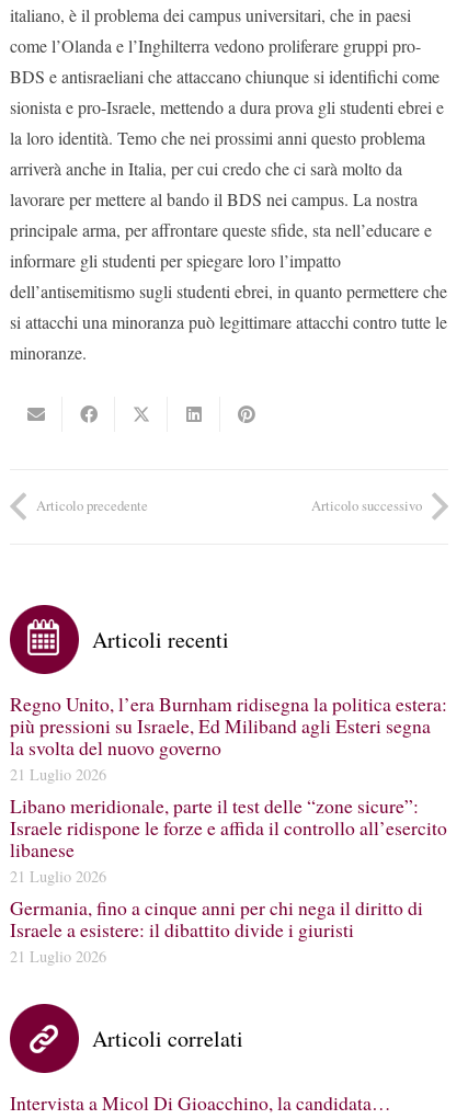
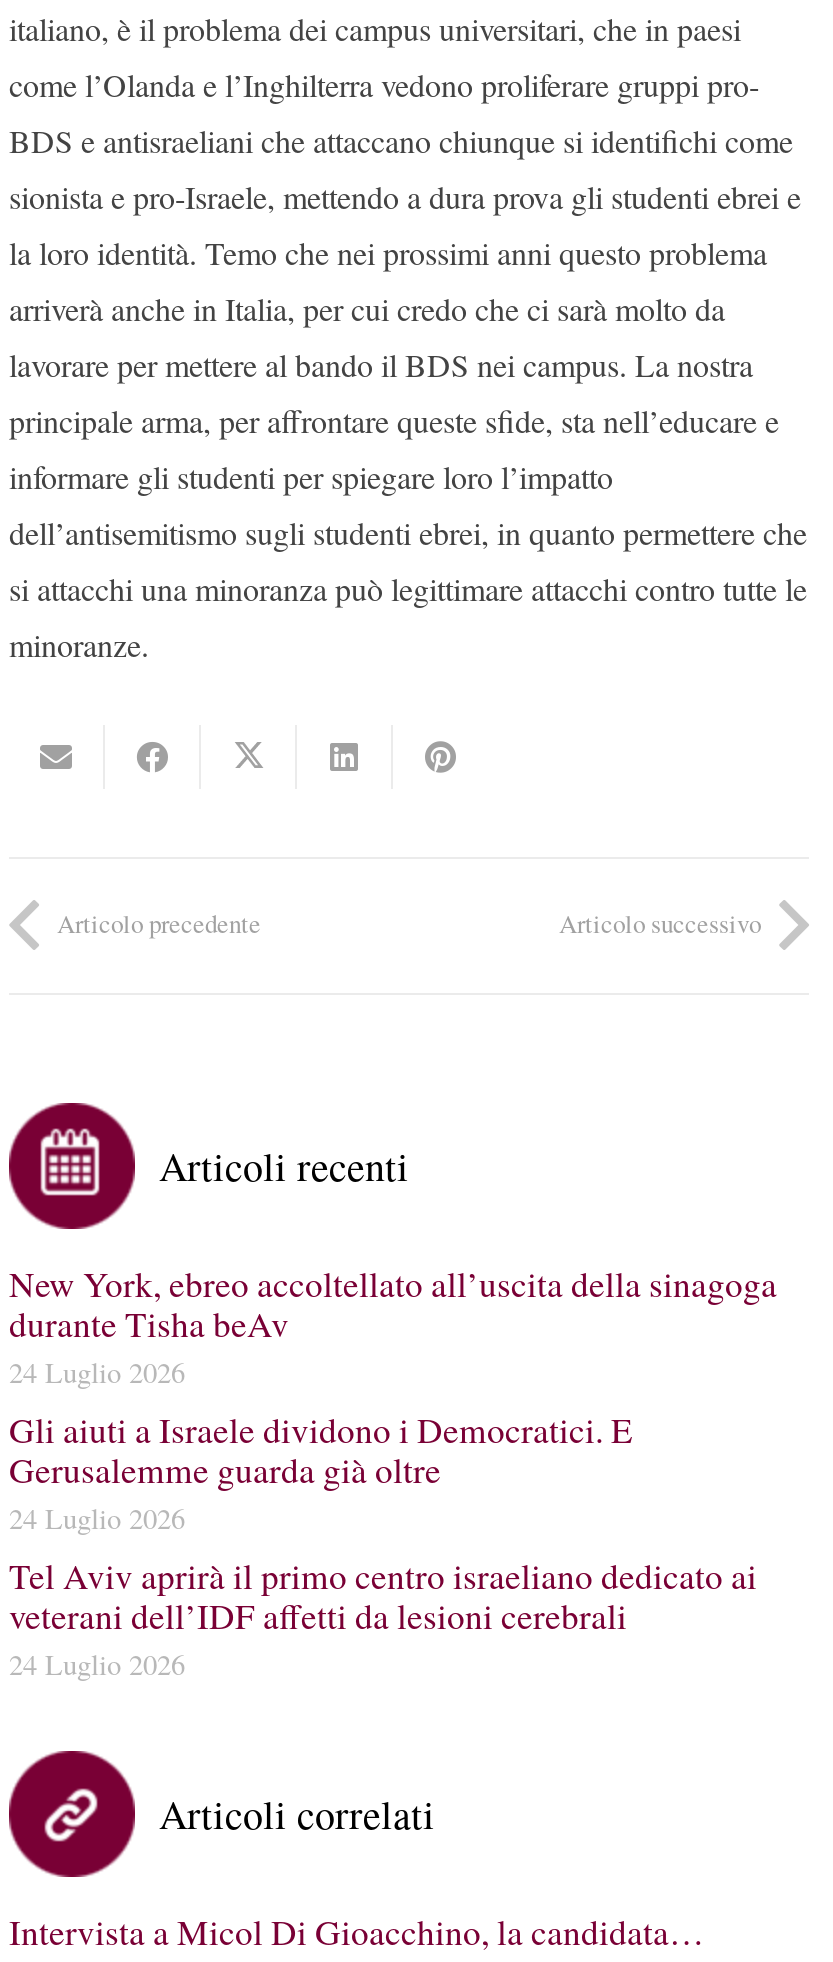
- Regno Unito, l’era Burnham ridisegna la politica estera:
- più pressioni su Israele, Ed Miliband agli Esteri segna
- la svolta del nuovo governo
- 21 Luglio 2026
- Libano meridionale, parte il test delle “zone sicure”:
- Israele ridispone le forze e affida il controllo all’esercito
- libanese
- 21 Luglio 2026
- Germania, fino a cinque anni per chi nega il diritto di
- Israele a esistere: il dibattito divide i giuristi
- 21 Luglio 2026
+ New York, ebreo accoltellato all’uscita della sinagoga
+ durante Tisha beAv
+ 24 Luglio 2026
+ Gli aiuti a Israele dividono i Democratici. E
+ Gerusalemme guarda già oltre
+ 24 Luglio 2026
+ Tel Aviv aprirà il primo centro israeliano dedicato ai
+ veterani dell’IDF affetti da lesioni cerebrali
+ 24 Luglio 2026
